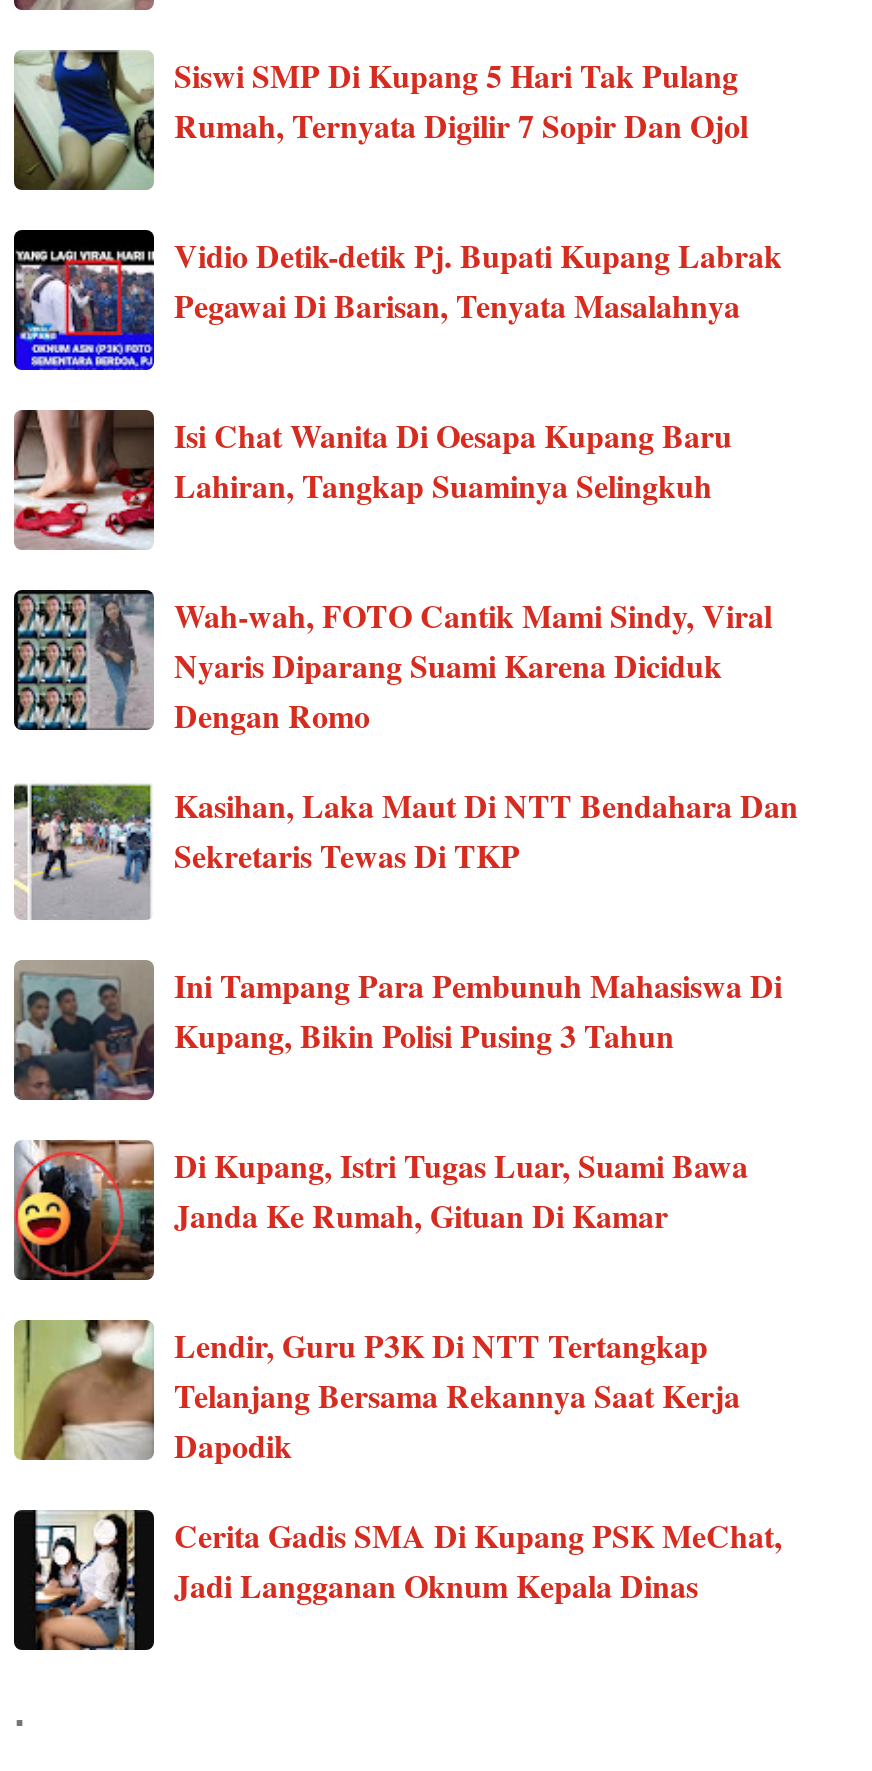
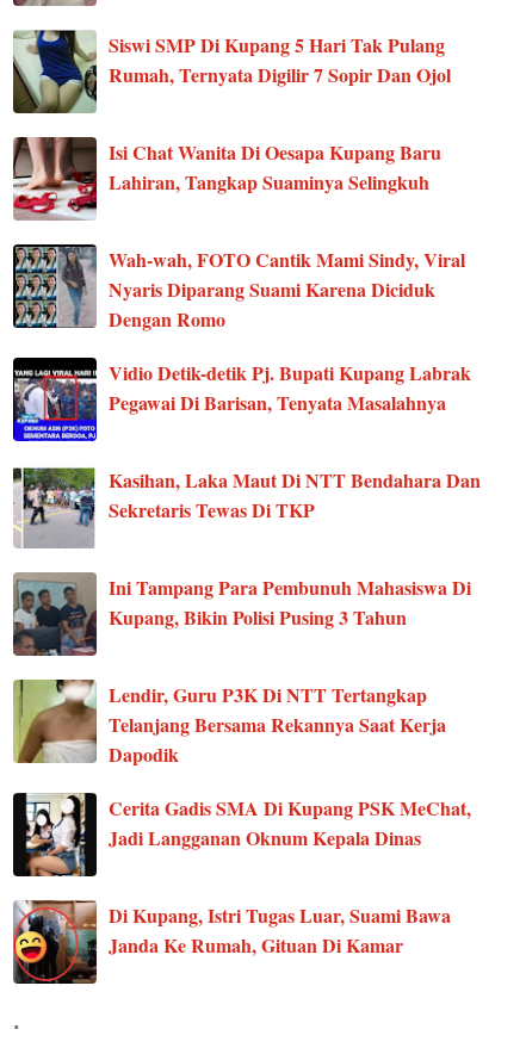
moved down: [image] | Vidio Detik-detik Pj. Bupati Kupang Labrak | Pegawai Di Barisan, Tenyata Masalahnya

moved up: [image] | Isi Chat Wanita Di Oesapa Kupang Baru | Lahiran, Tangkap Suaminya Selingkuh | Wah-wah, FOTO Cantik Mami Sindy, Viral | Nyaris Diparang Suami Karena Diciduk | Dengan Romo

moved down: [image] | Di Kupang, Istri Tugas Luar, Suami Bawa | Janda Ke Rumah, Gituan Di Kamar

moved up: [image] | Lendir, Guru P3K Di NTT Tertangkap | Telanjang Bersama Rekannya Saat Kerja | Dapodik | Cerita Gadis SMA Di Kupang PSK MeChat, | Jadi Langganan Oknum Kepala Dinas
